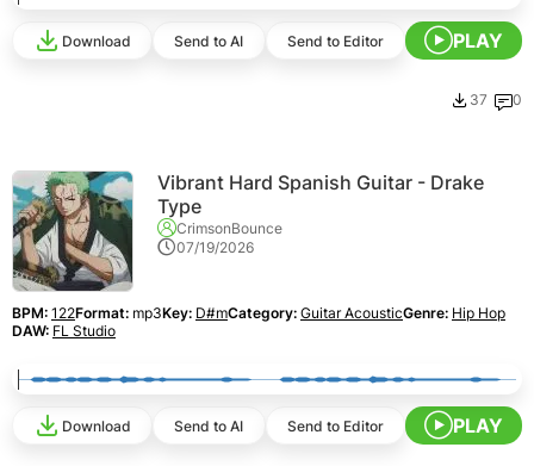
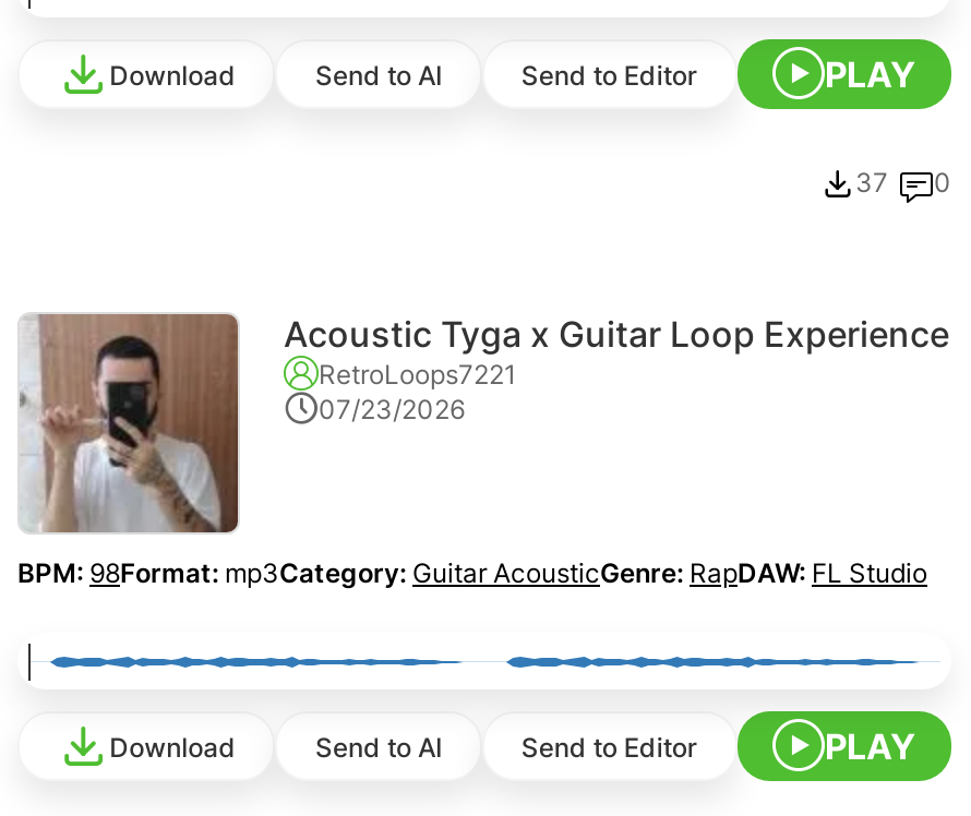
- [image]
- Vibrant Hard Spanish Guitar - Drake
- Type
- CrimsonBounce
- 07/19/2026
+ [image]
+ Acoustic Tyga x Guitar Loop Experience
+ RetroLoops7221
+ 07/23/2026

- BPM: 122Format: mp3Key: D#mCategory: Guitar AcousticGenre: Hip Hop
- DAW: FL Studio
+ BPM: 98Format: mp3Category: Guitar AcousticGenre: RapDAW: FL Studio
